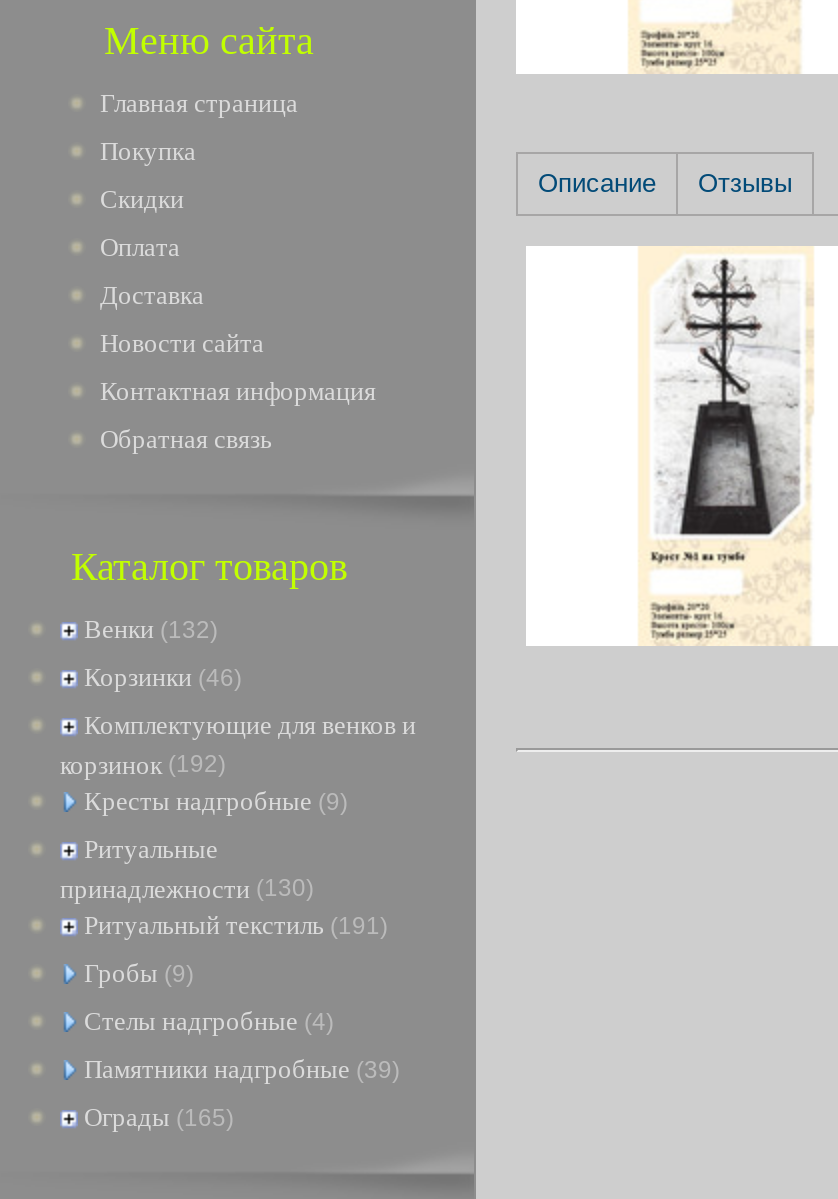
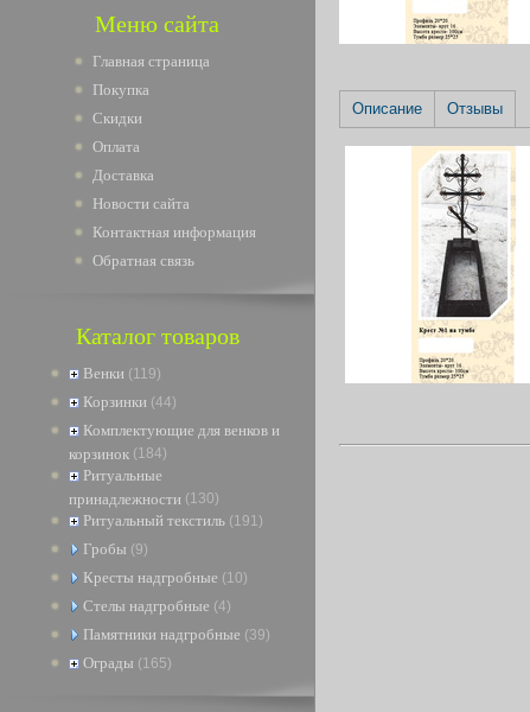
- Венки (132)
+ Венки (119)

- Корзинки (46)
+ Корзинки (44)

- корзинок (192)
- Кресты надгробные (9)
+ корзинок (184)

moved up: Ритуальные | принадлежности (130) | Ритуальный текстиль (191) | Гробы (9)

+ Кресты надгробные (10)
